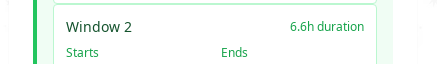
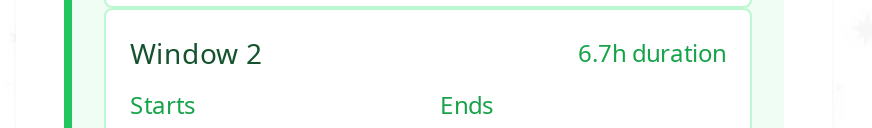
- 6.6h duration
+ 6.7h duration
